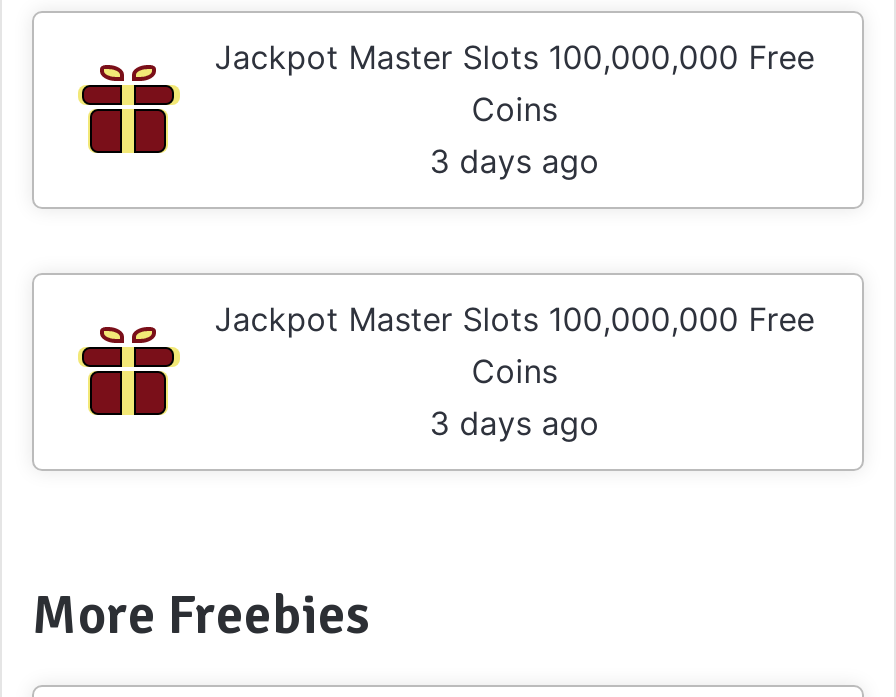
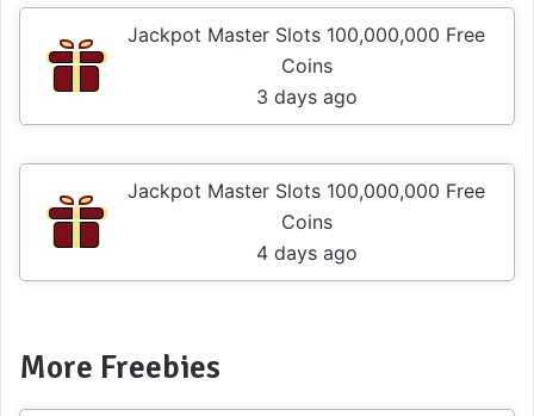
- 3 days ago
+ 4 days ago
